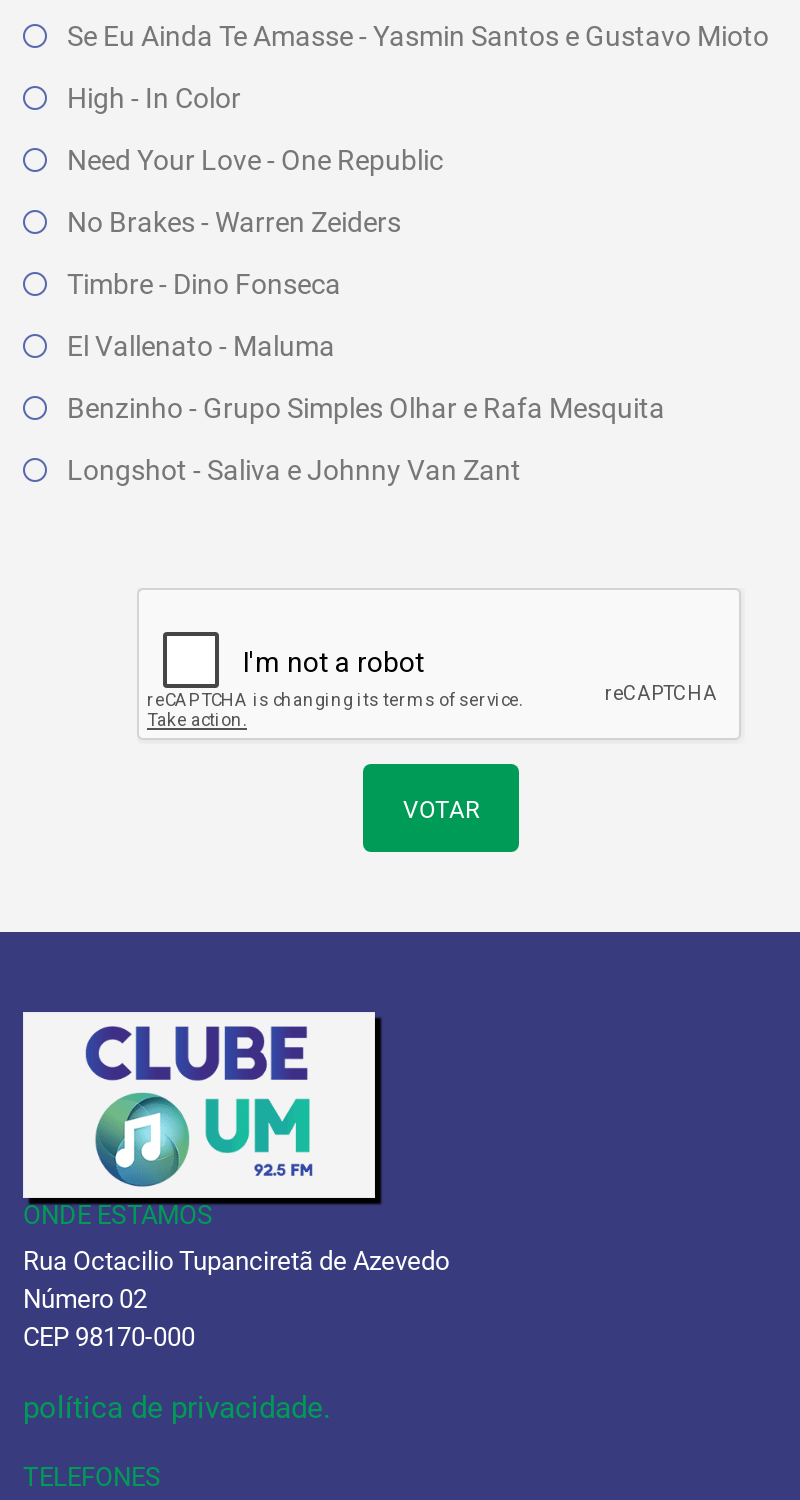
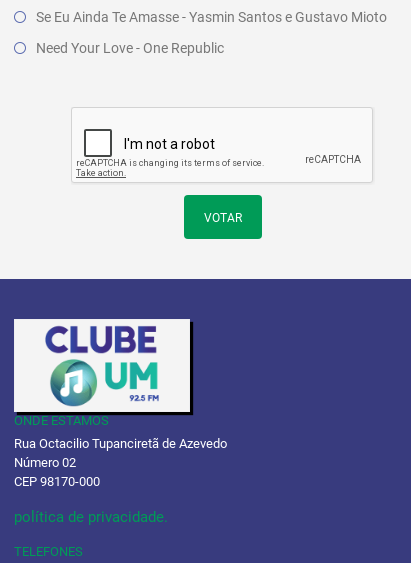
- High - In Color

- No Brakes - Warren Zeiders
- Timbre - Dino Fonseca
- El Vallenato - Maluma
- Benzinho - Grupo Simples Olhar e Rafa Mesquita
- Longshot - Saliva e Johnny Van Zant
